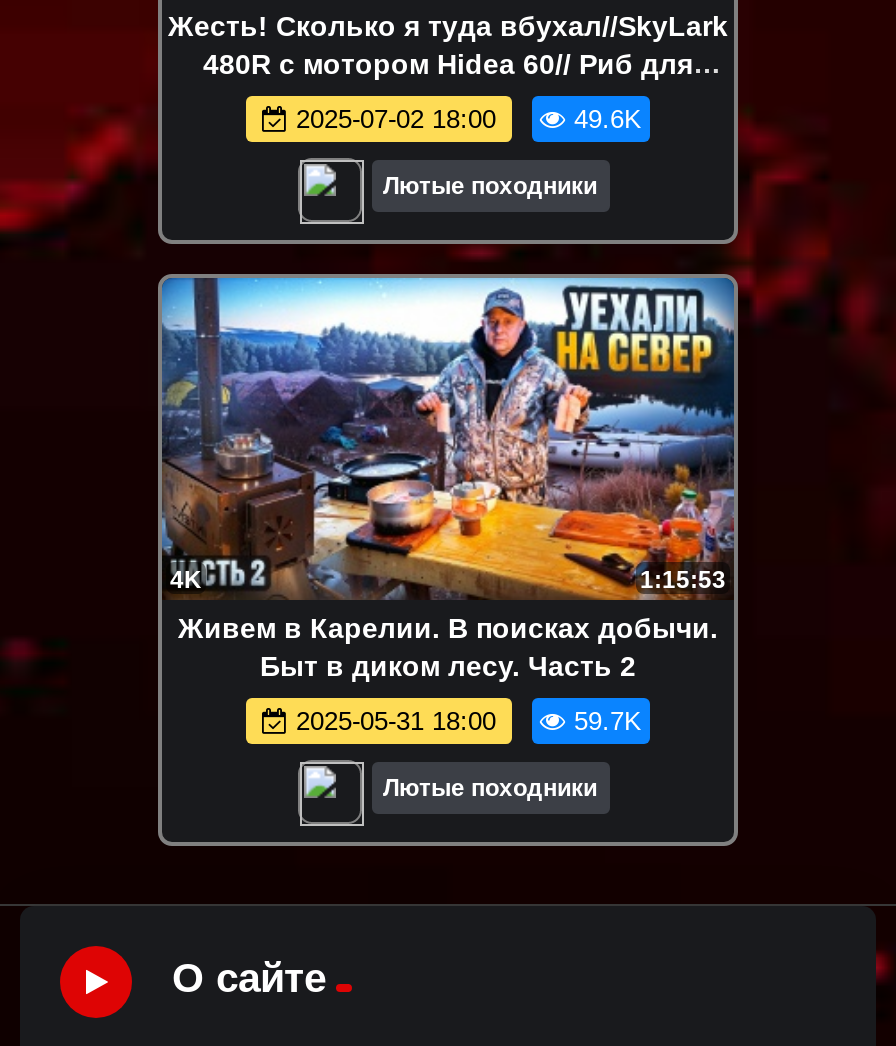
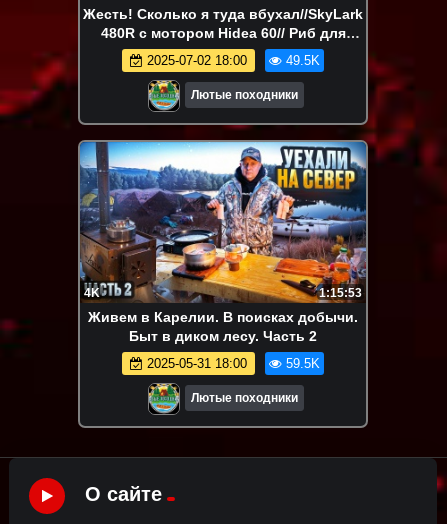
- 49.6K
+ 49.5K

- [image]
+ [image]

- 59.7K
+ 59.5K

- [image]
+ [image]
